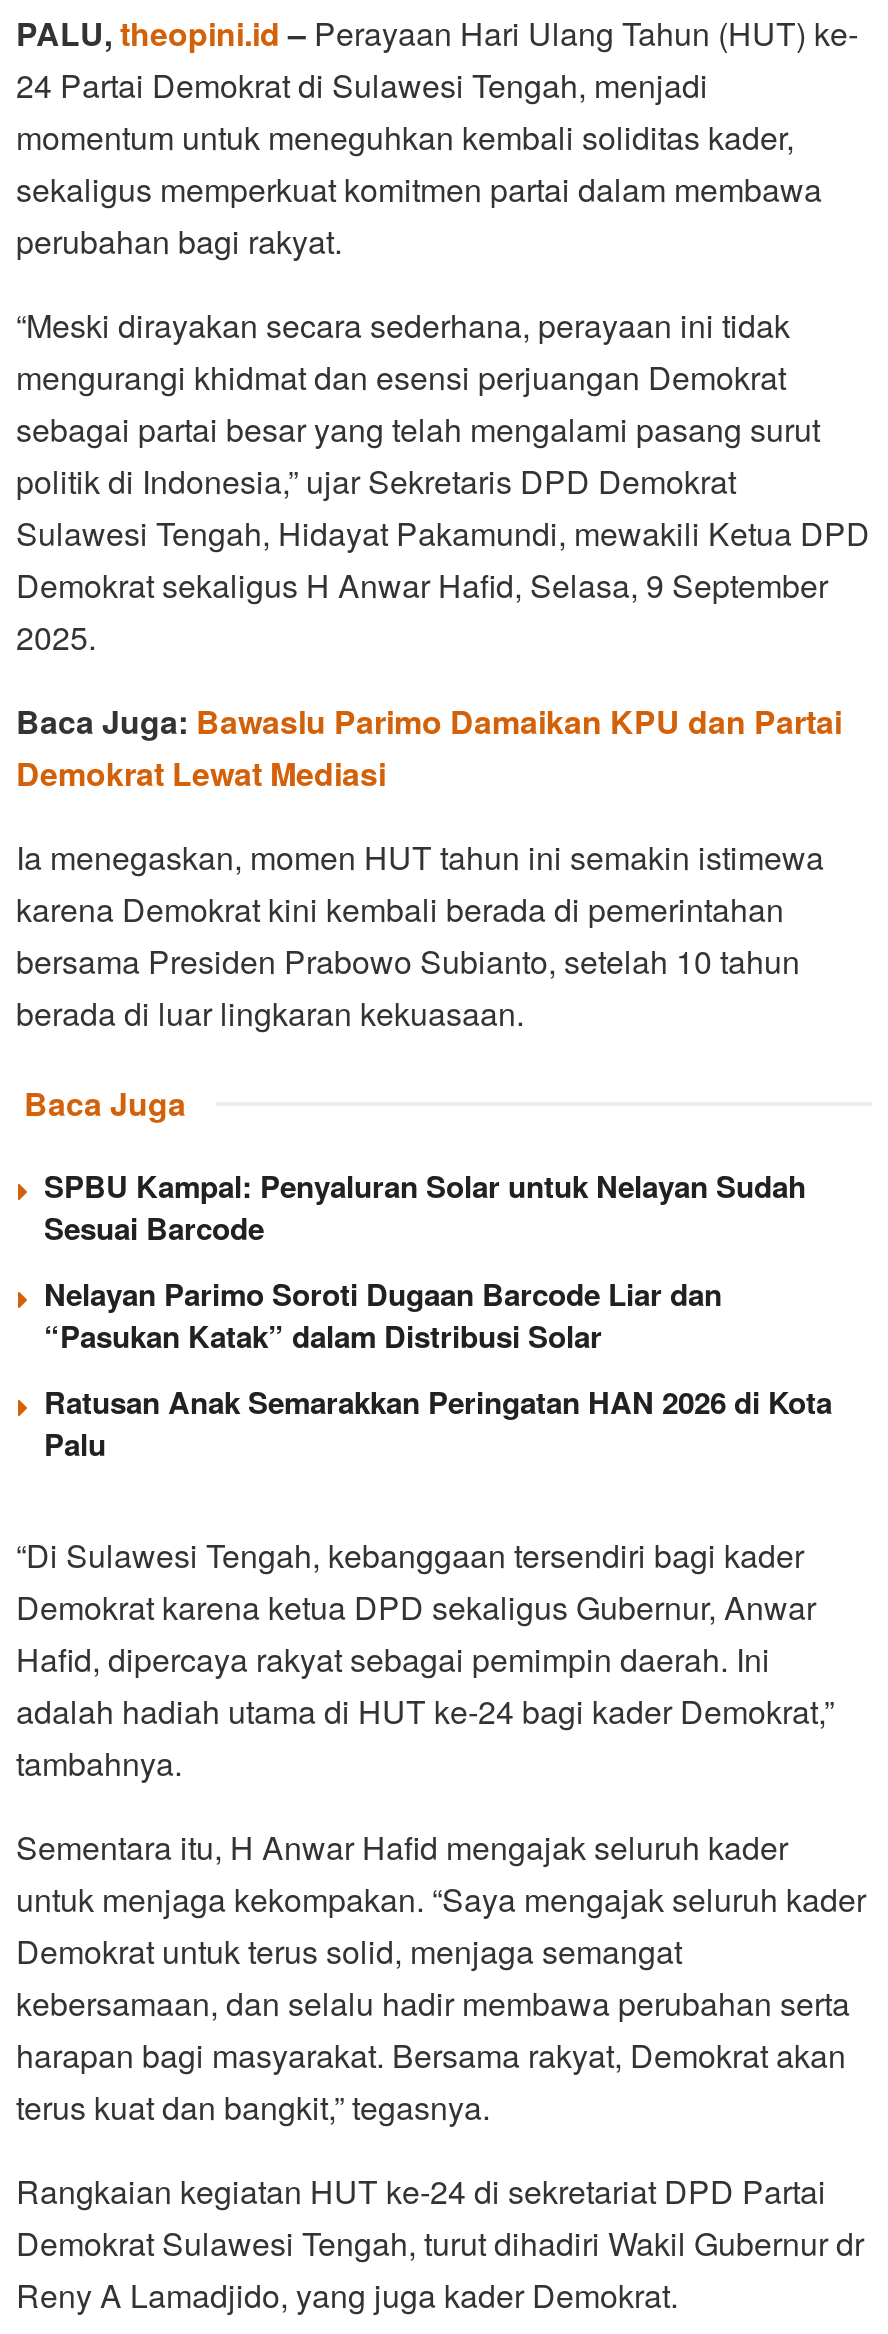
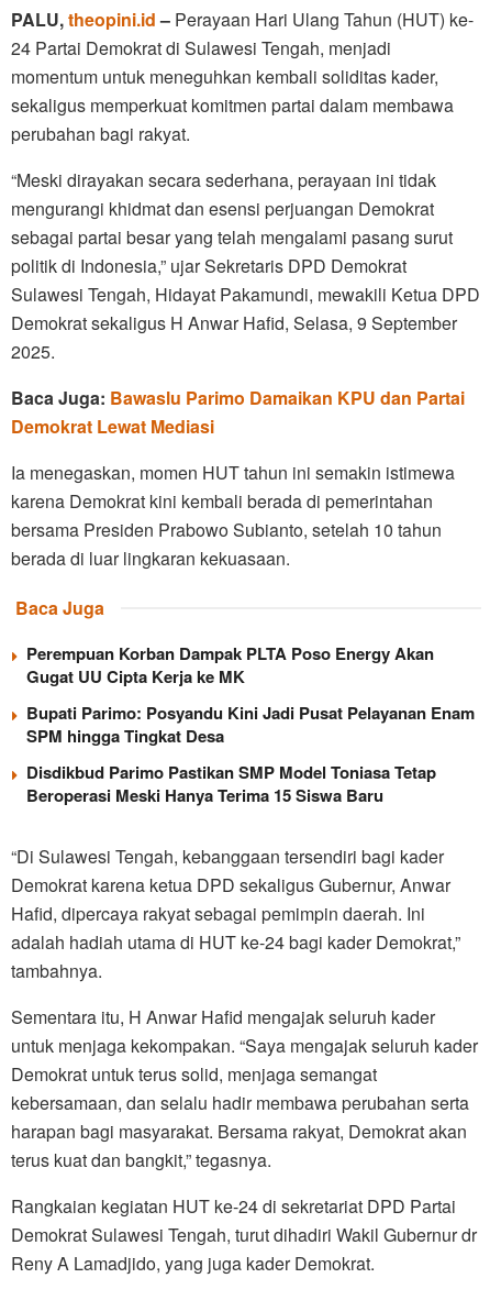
- SPBU Kampal: Penyaluran Solar untuk Nelayan Sudah
- Sesuai Barcode
+ Perempuan Korban Dampak PLTA Poso Energy Akan
+ Gugat UU Cipta Kerja ke MK

- Nelayan Parimo Soroti Dugaan Barcode Liar dan
- “Pasukan Katak” dalam Distribusi Solar
+ Bupati Parimo: Posyandu Kini Jadi Pusat Pelayanan Enam
+ SPM hingga Tingkat Desa

- Ratusan Anak Semarakkan Peringatan HAN 2026 di Kota
- Palu
+ Disdikbud Parimo Pastikan SMP Model Toniasa Tetap
+ Beroperasi Meski Hanya Terima 15 Siswa Baru
